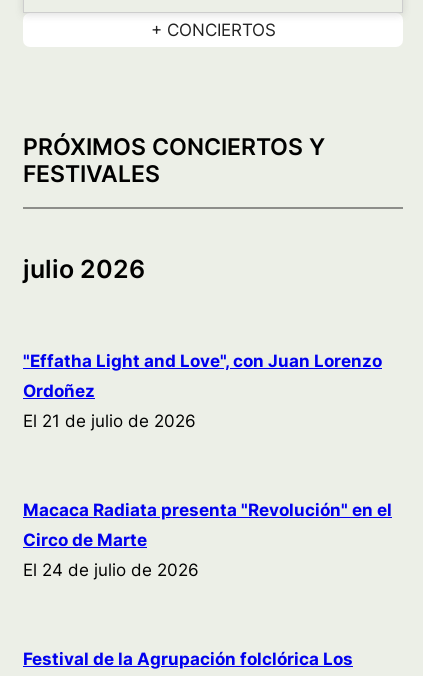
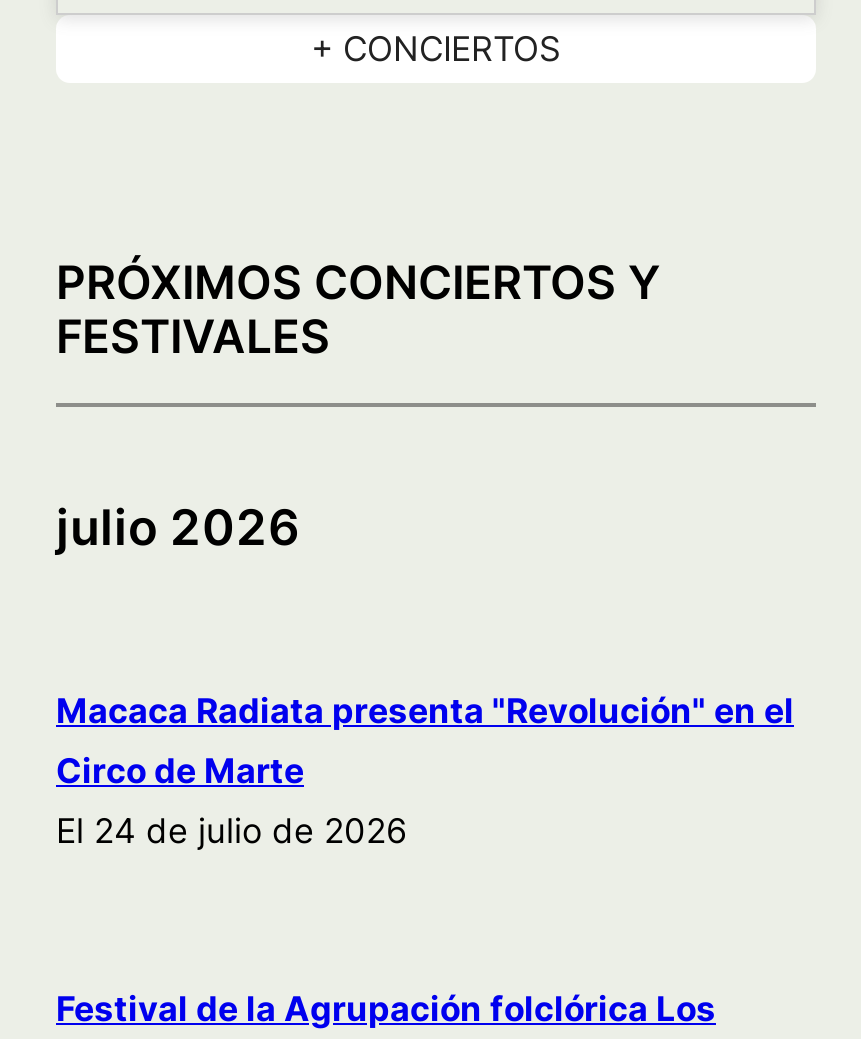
- "Effatha Light and Love", con Juan Lorenzo
- Ordoñez
- El 21 de julio de 2026
